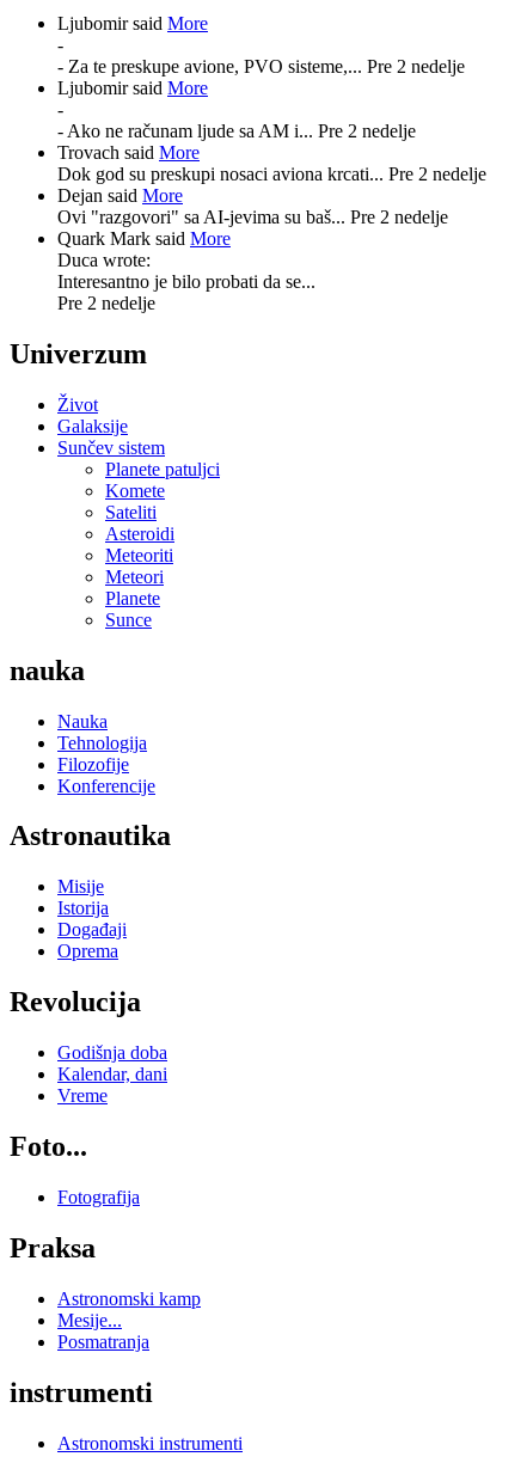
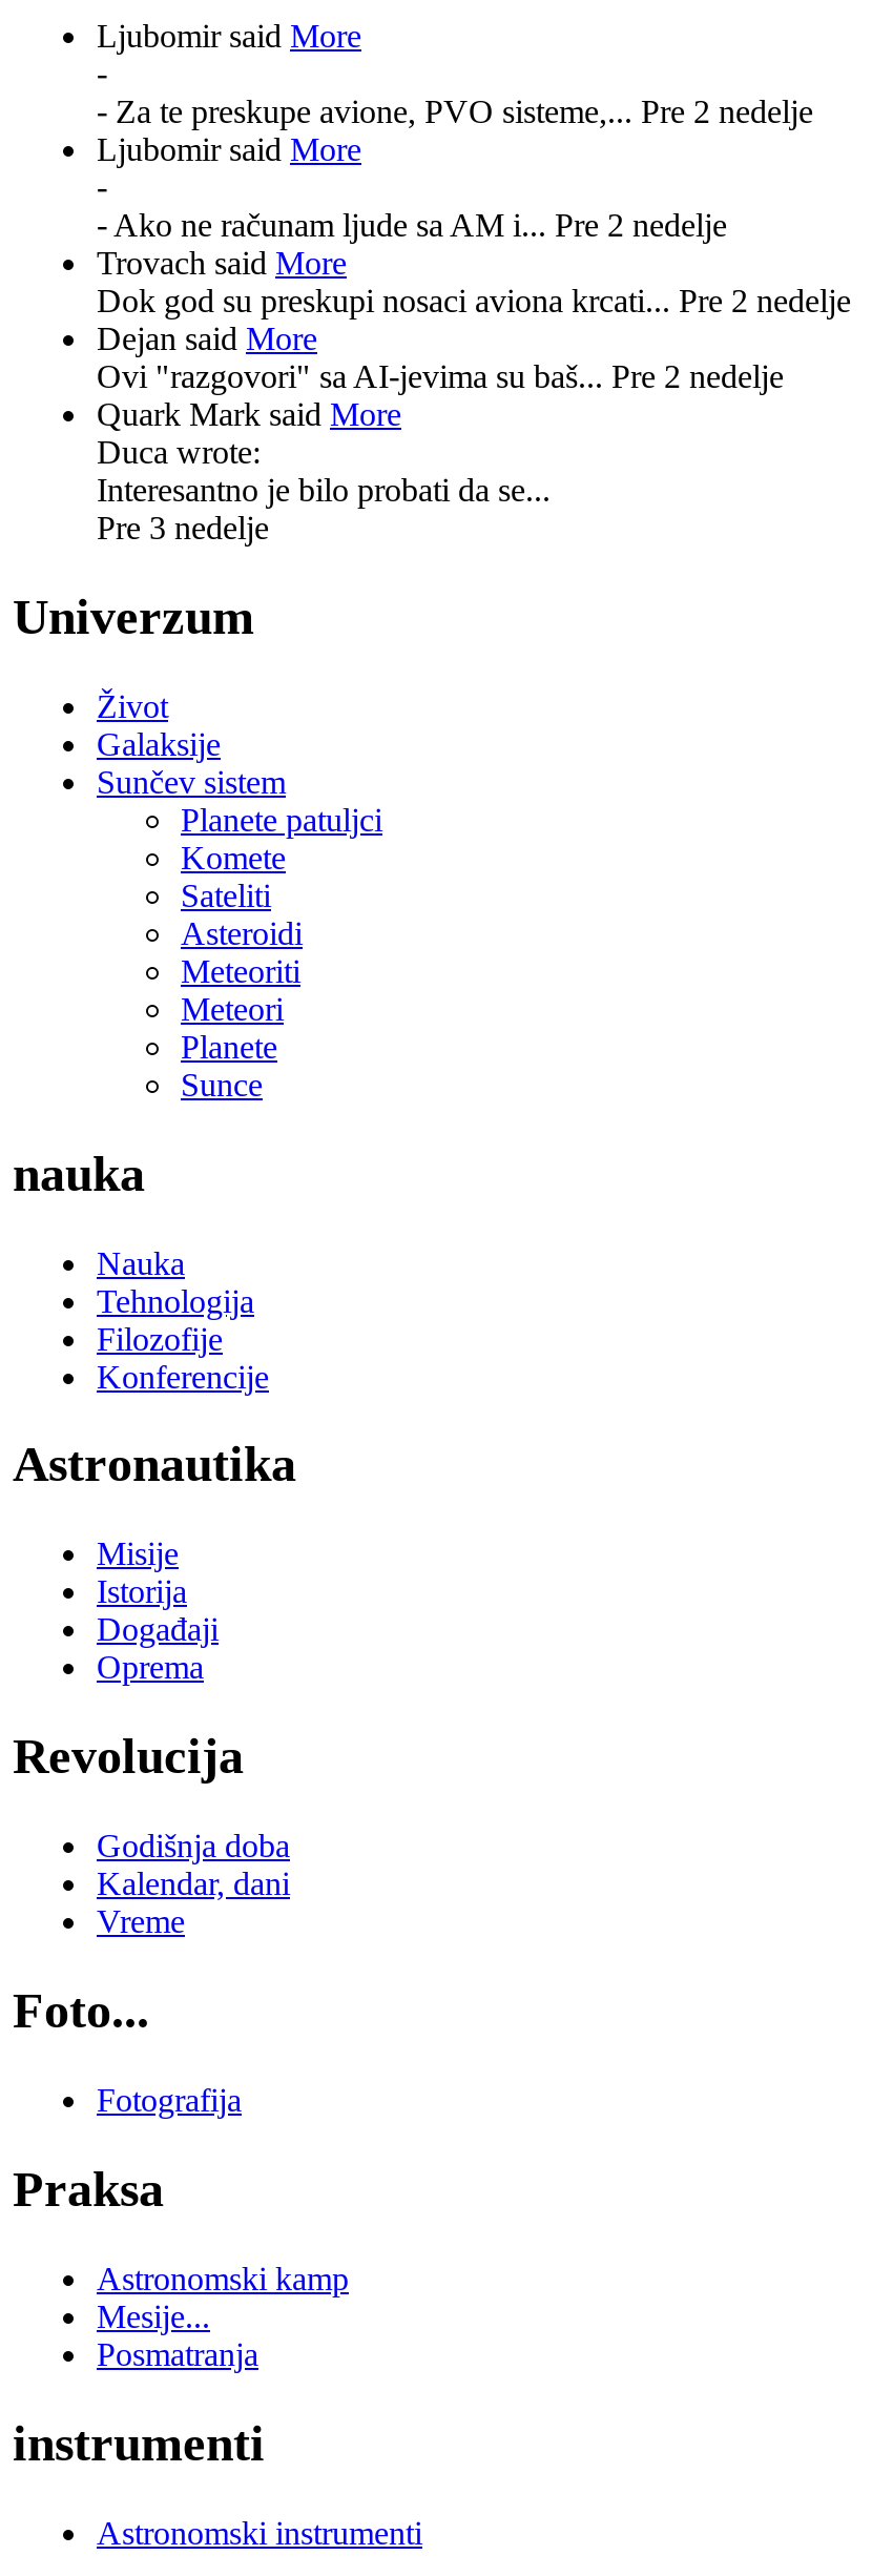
- Pre 2 nedelje
+ Pre 3 nedelje
